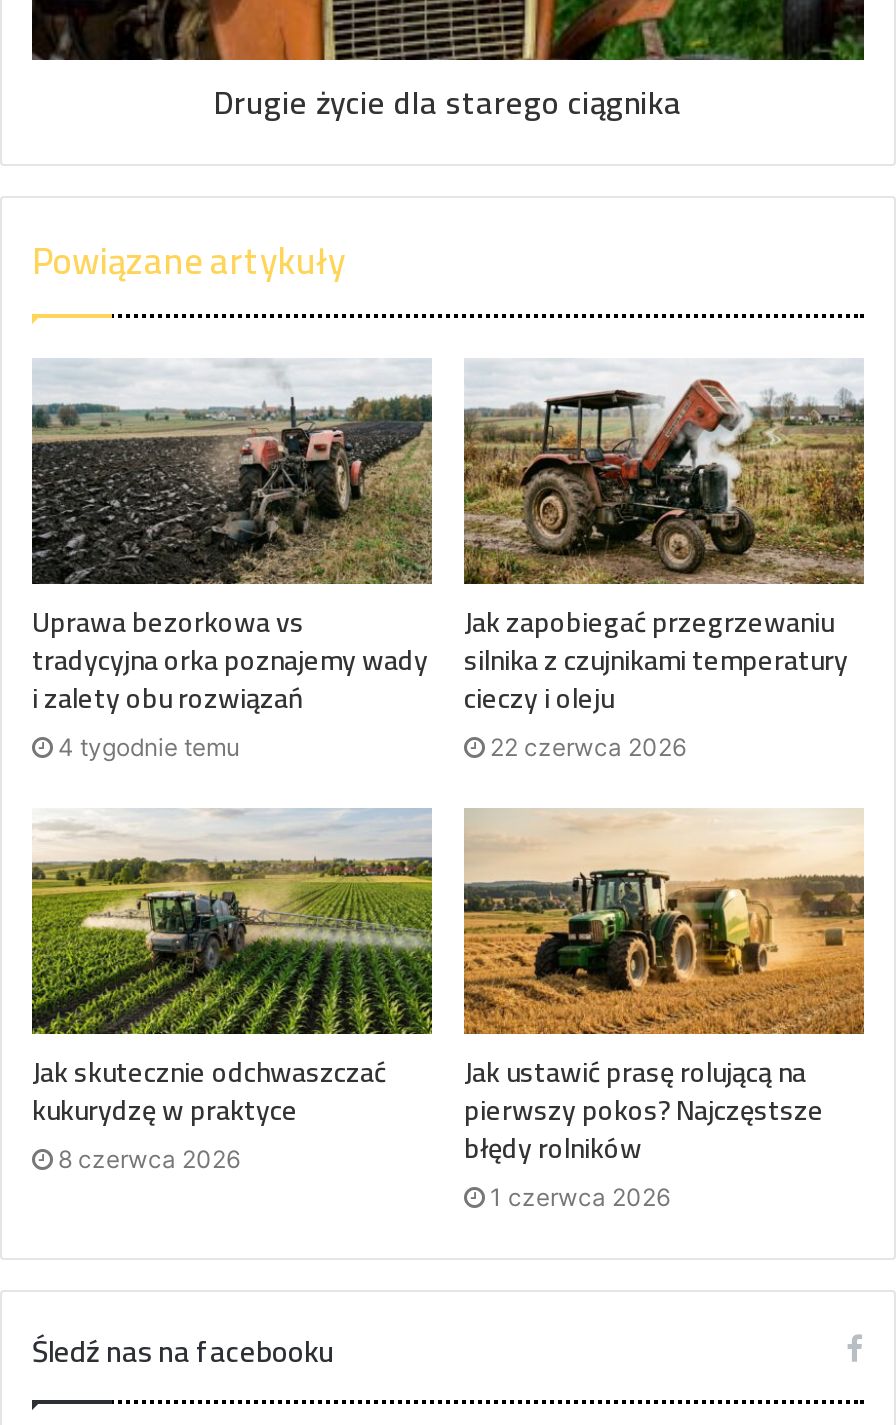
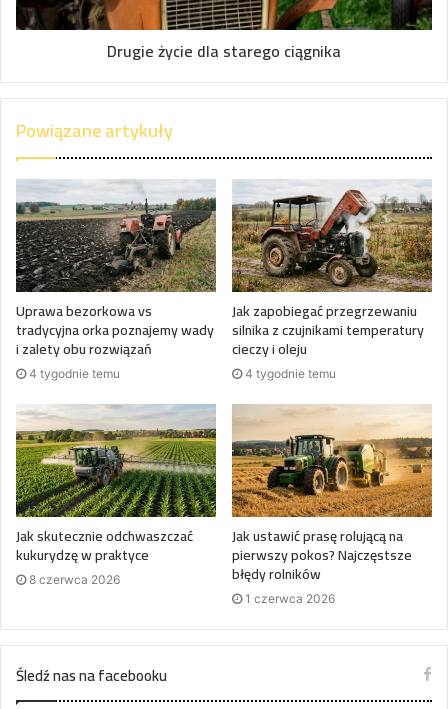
- 22 czerwca 2026
+ 4 tygodnie temu
